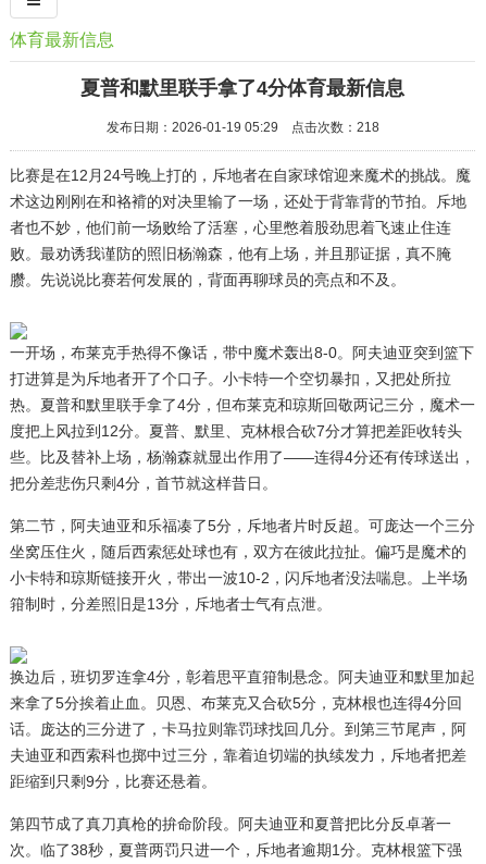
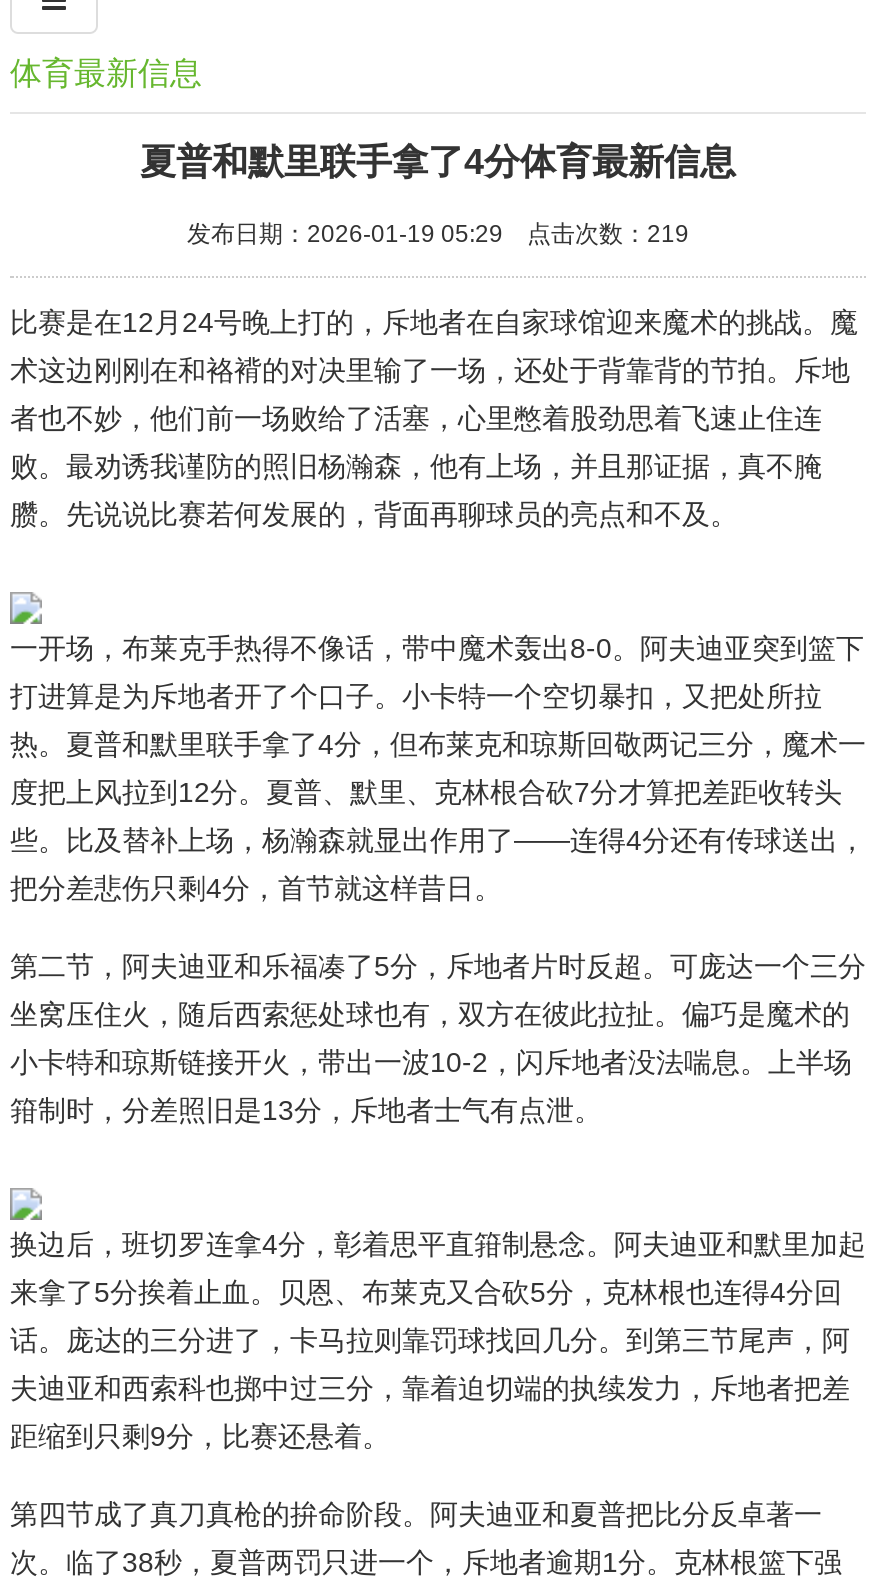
- 发布日期：2026-01-19 05:29 点击次数：218
+ 发布日期：2026-01-19 05:29 点击次数：219
